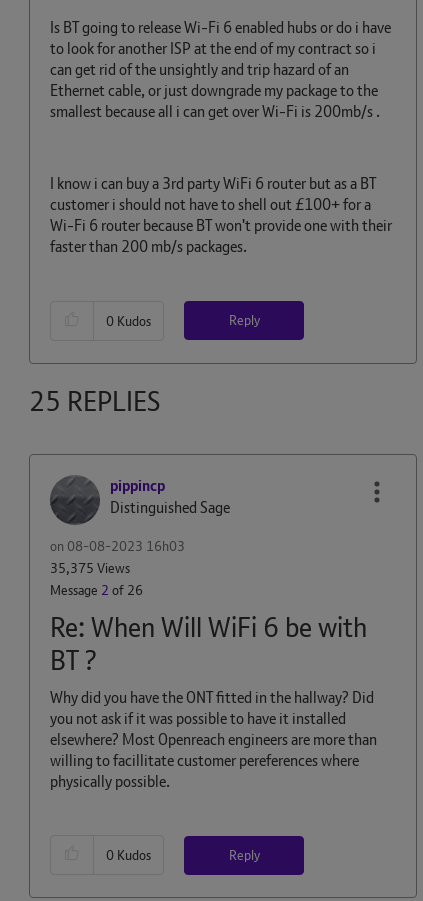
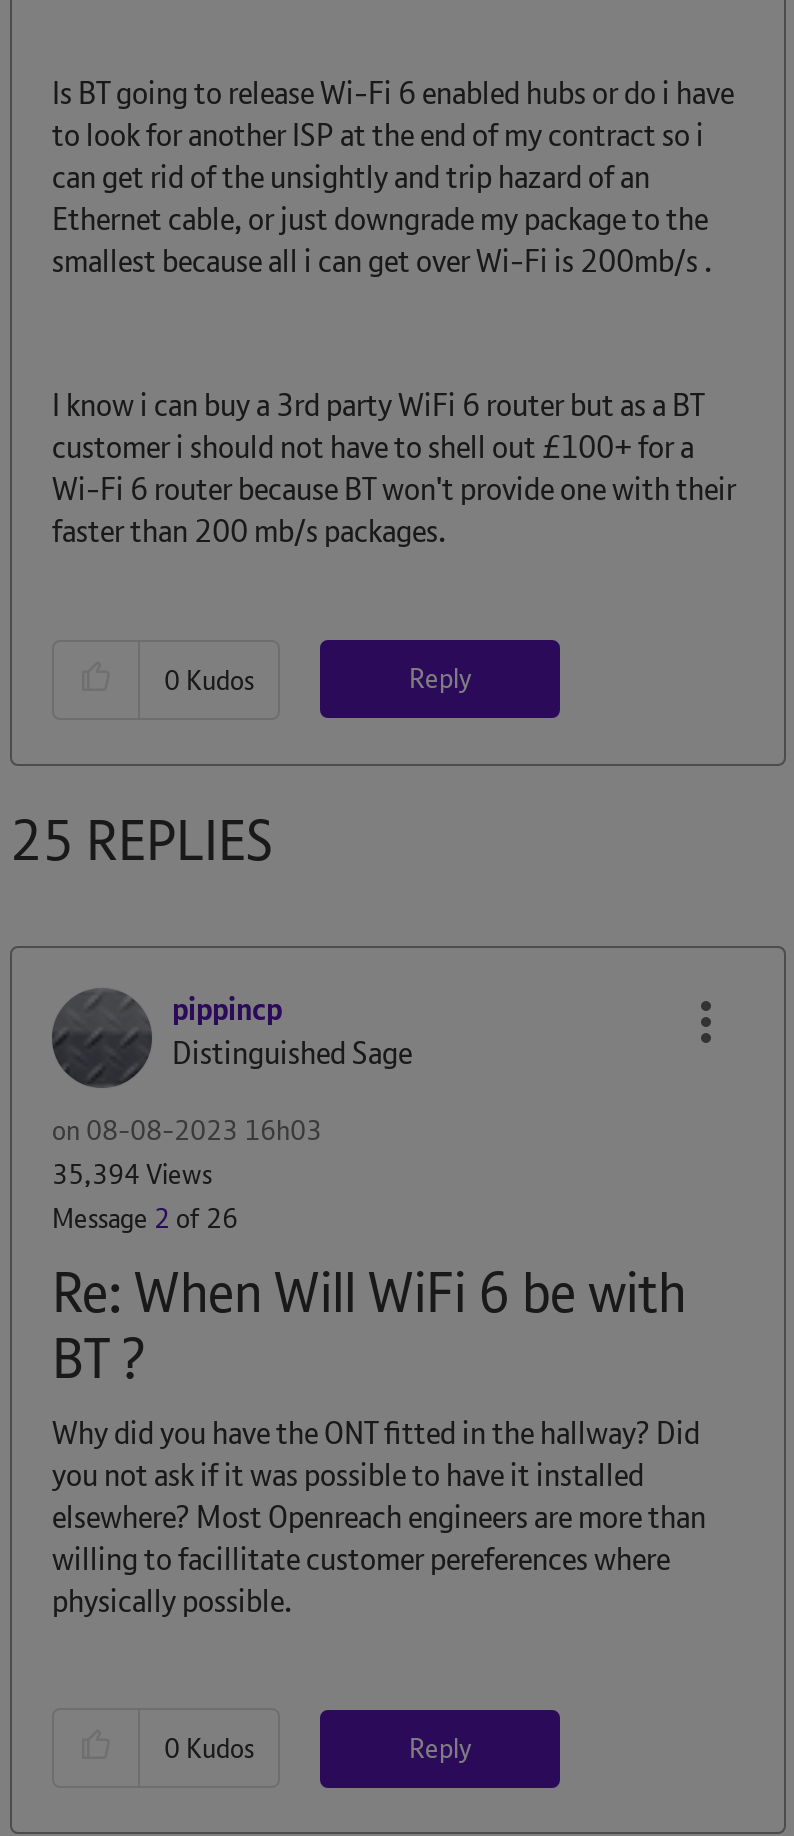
- 35,375 Views
+ 35,394 Views
